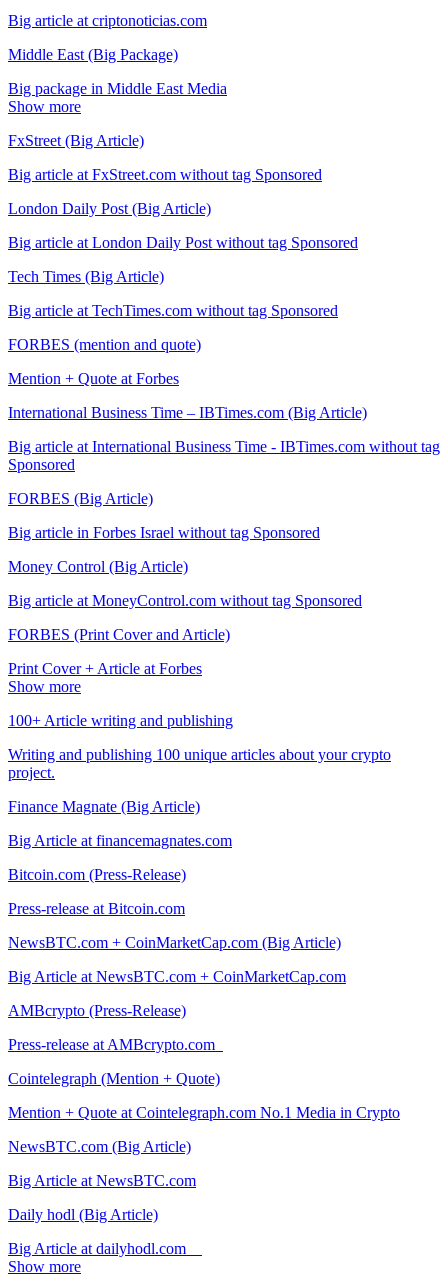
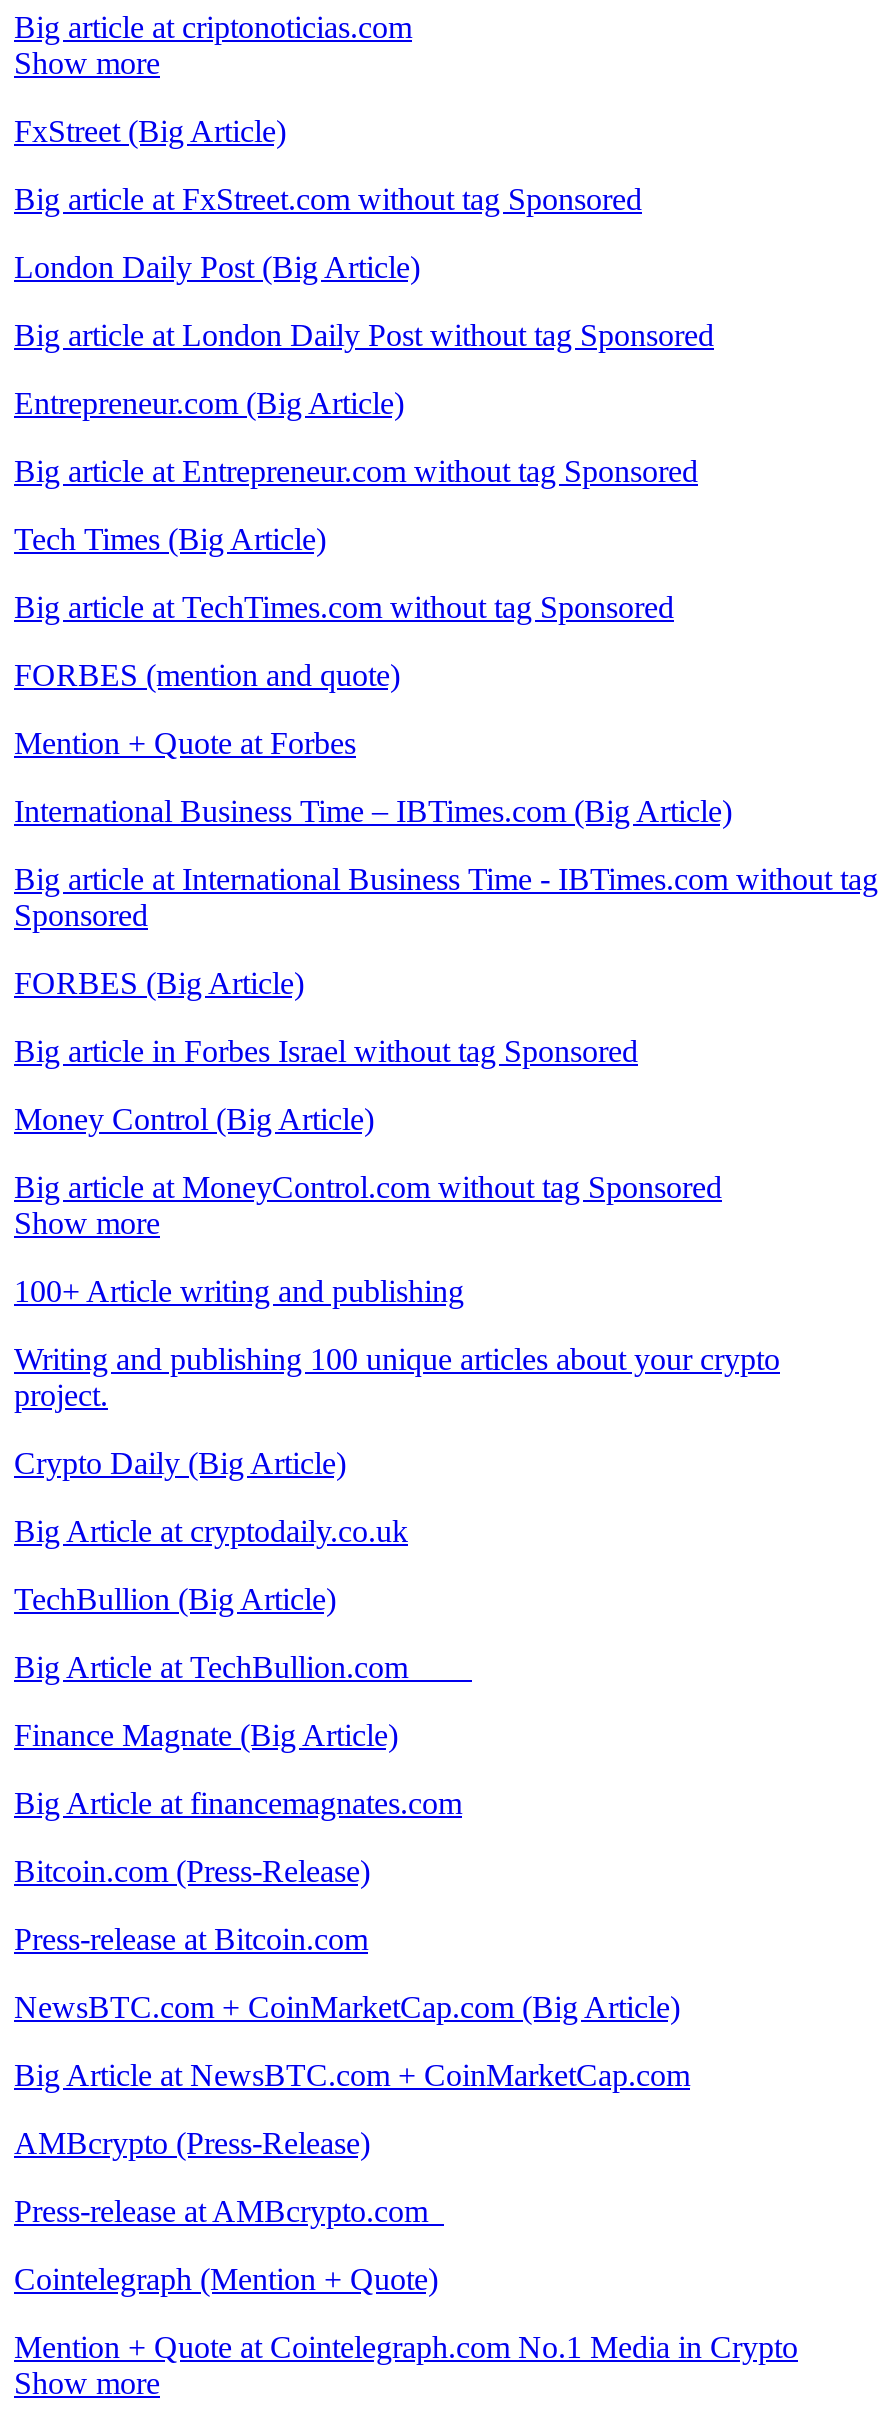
- Middle East (Big Package)
- Big package in Middle East Media

+ Entrepreneur.com (Big Article)
+ Big article at Entrepreneur.com without tag Sponsored

- FORBES (Print Cover and Article)
- Print Cover + Article at Forbes

+ Crypto Daily (Big Article)
+ Big Article at cryptodaily.co.uk
+ TechBullion (Big Article)
+ Big Article at TechBullion.com

moved down: Finance Magnate (Big Article) | Big Article at financemagnates.com | Bitcoin.com (Press-Release) | ... | Cointelegraph (Mention + Quote) | Mention + Quote at Cointelegraph.com No.1 Media in Crypto

- NewsBTC.com (Big Article)
- Big Article at NewsBTC.com
- Daily hodl (Big Article)
- Big Article at dailyhodl.com
